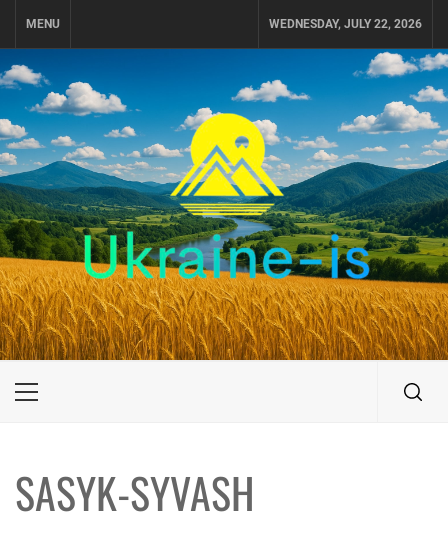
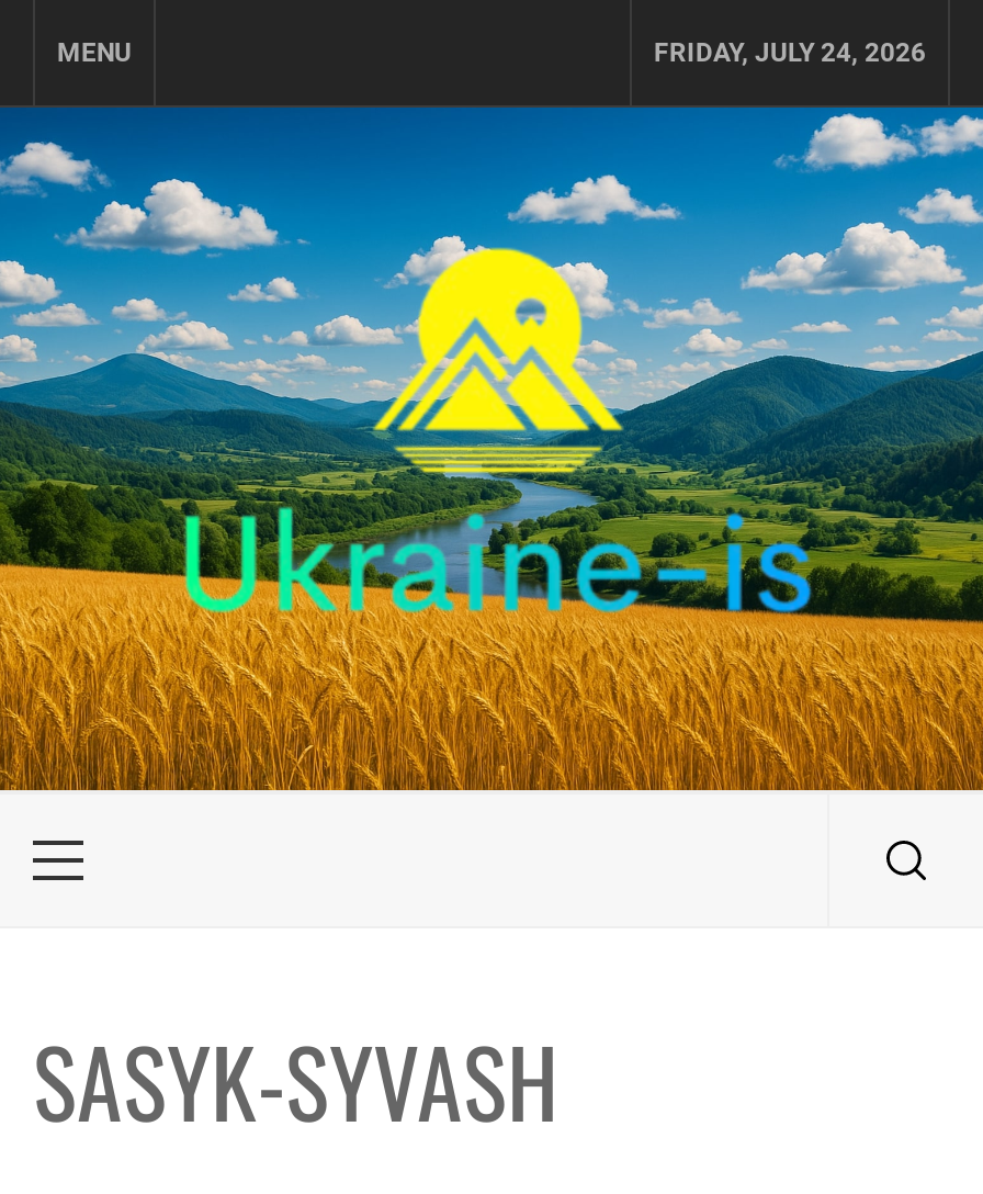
- WEDNESDAY, JULY 22, 2026
+ FRIDAY, JULY 24, 2026
